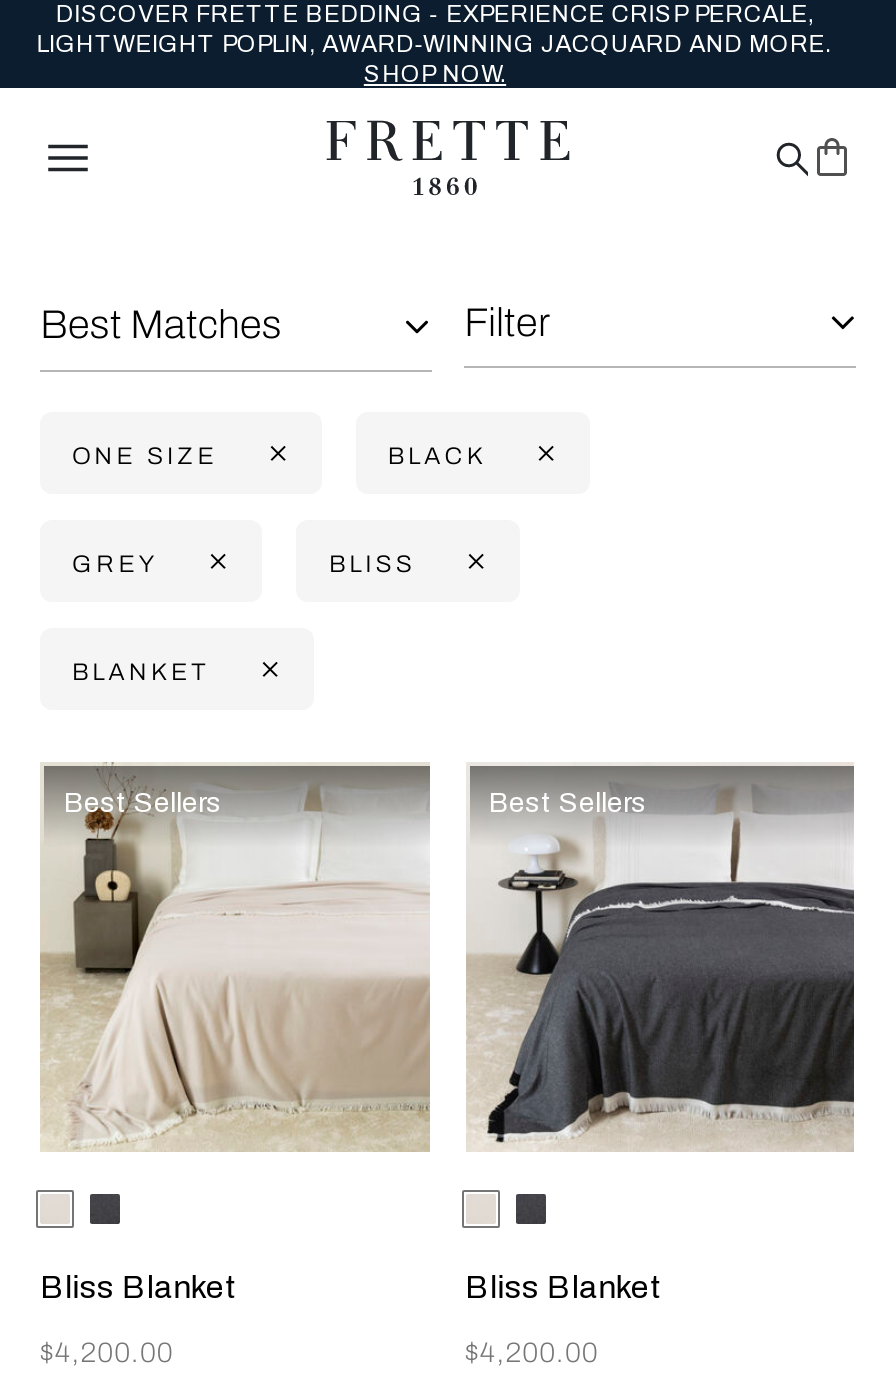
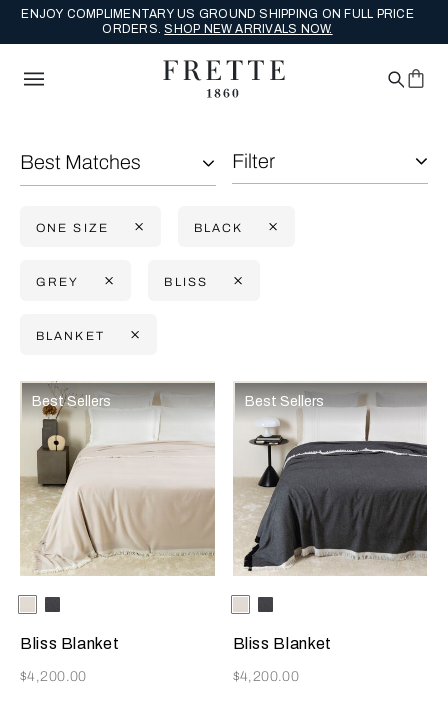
- DISCOVER FRETTE BEDDING - EXPERIENCE CRISP PERCALE,
- LIGHTWEIGHT POPLIN, AWARD-WINNING JACQUARD AND MORE.
- SHOP NOW.
+ ENJOY COMPLIMENTARY US GROUND SHIPPING ON FULL PRICE
+ ORDERS. SHOP NEW ARRIVALS NOW.
